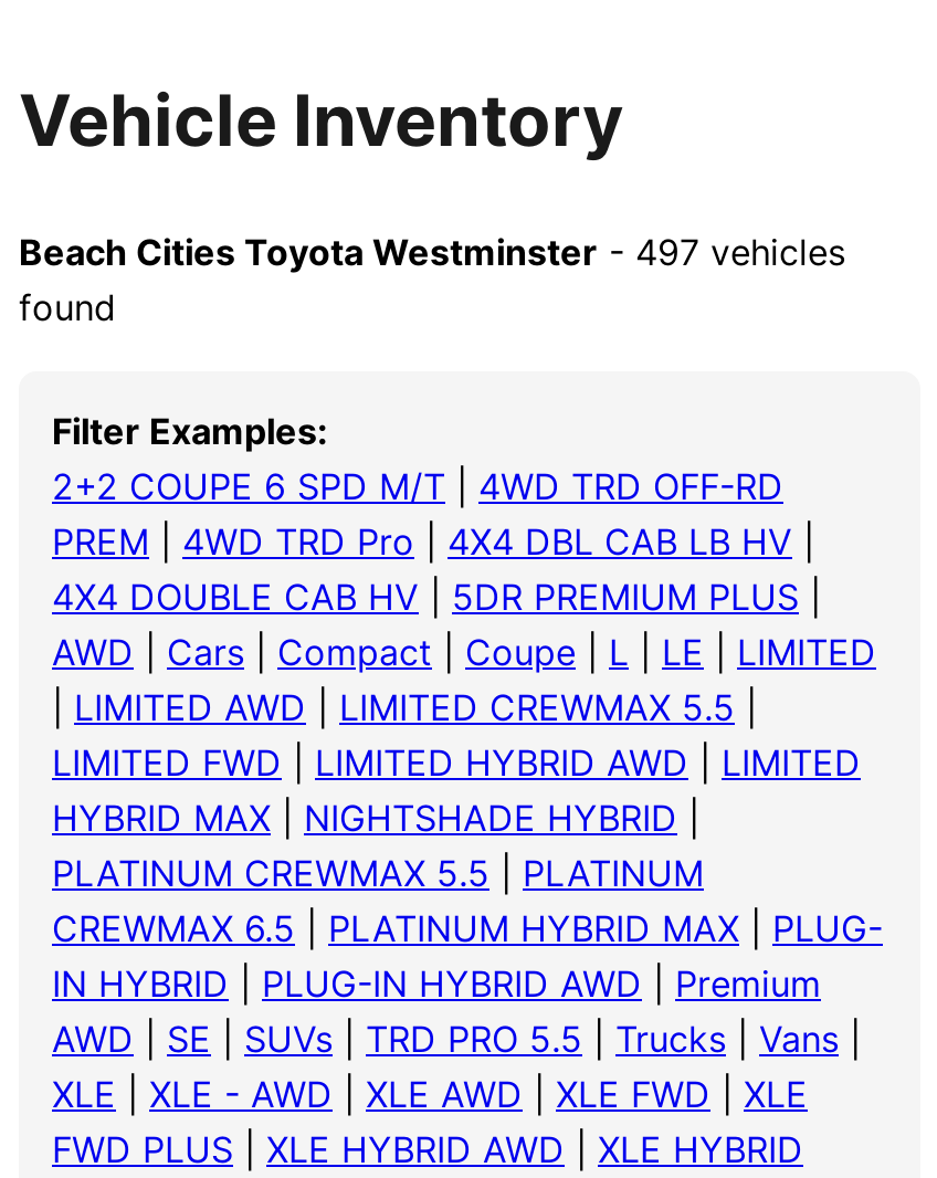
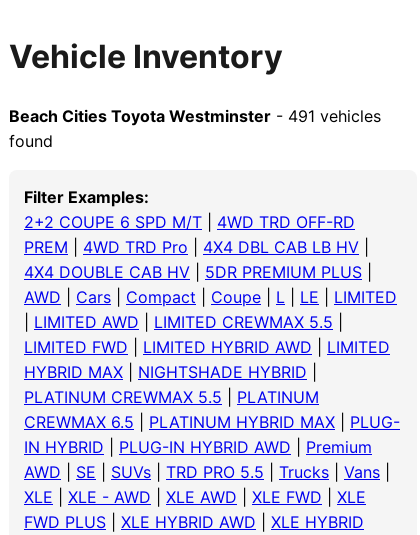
- Beach Cities Toyota Westminster - 497 vehicles
+ Beach Cities Toyota Westminster - 491 vehicles
